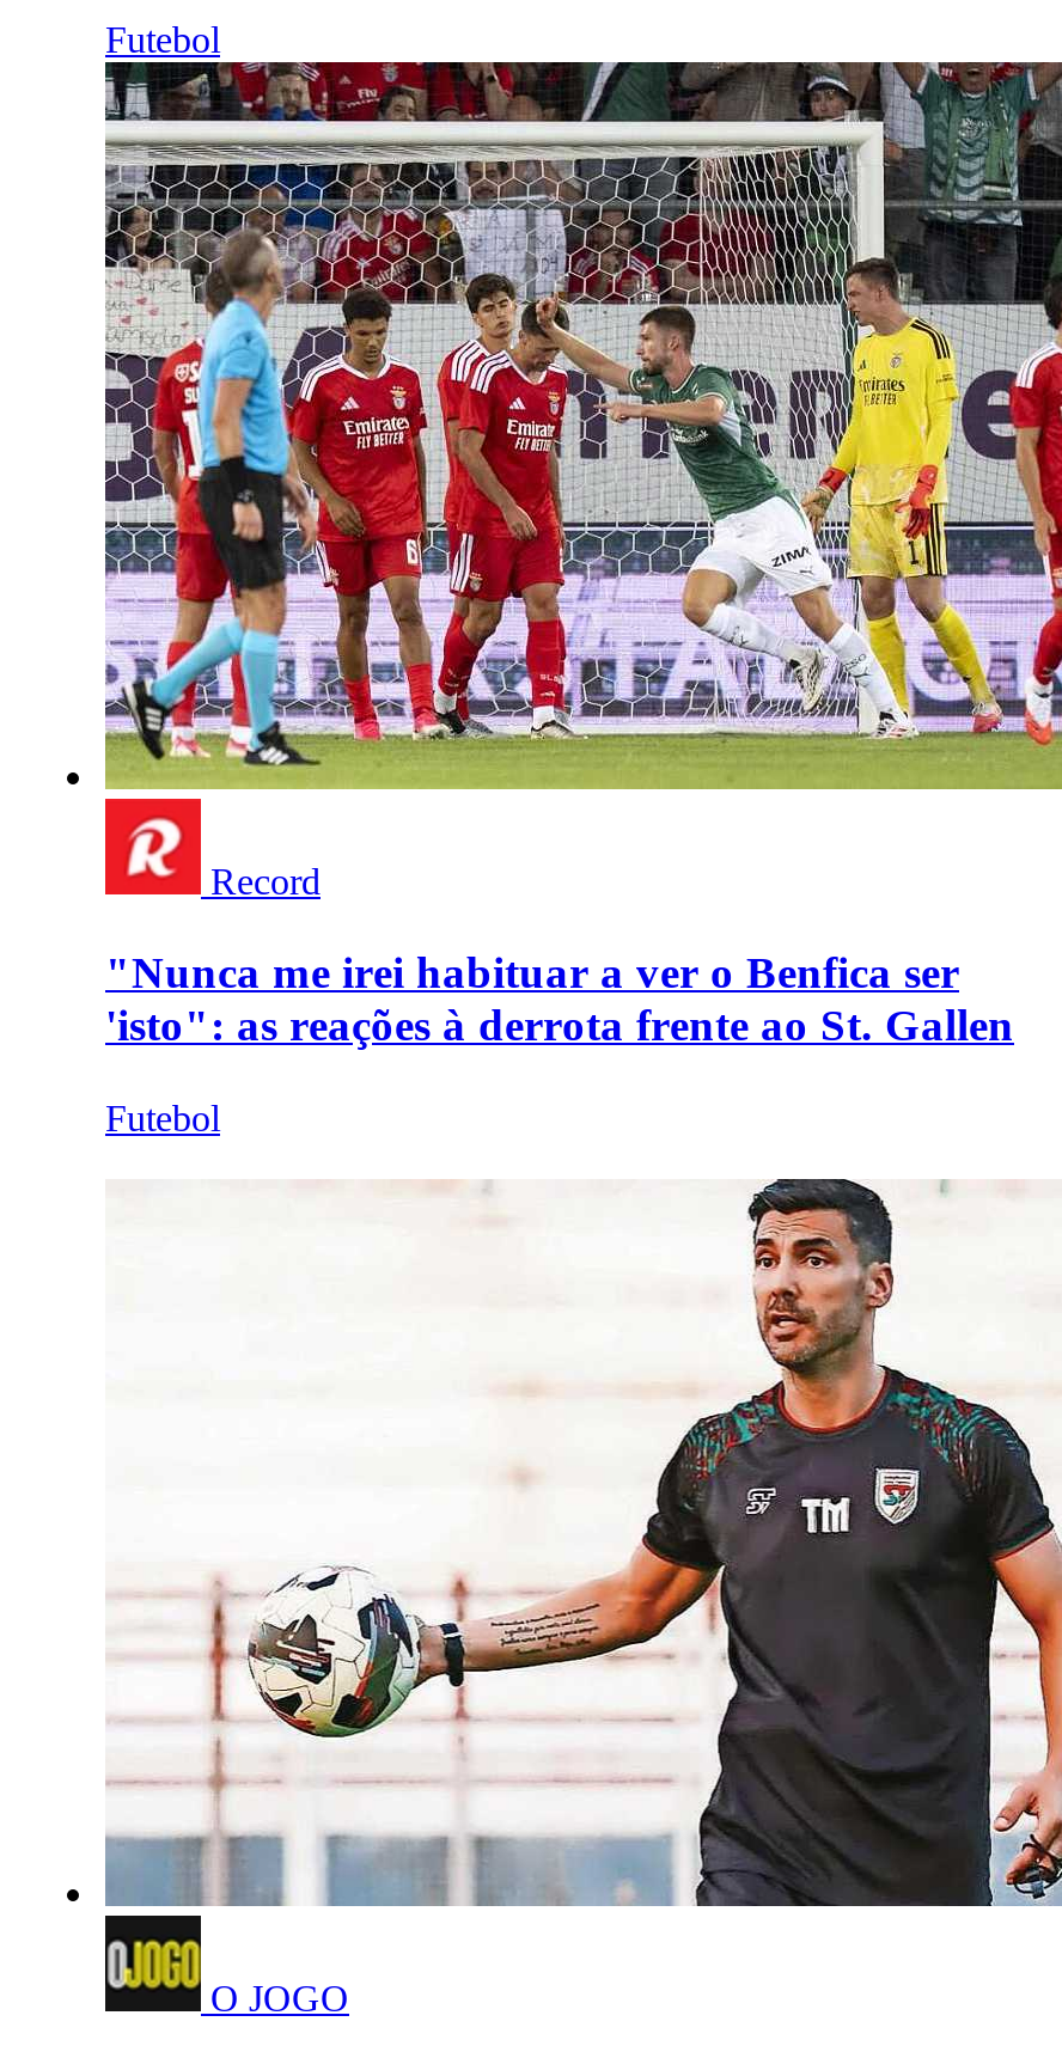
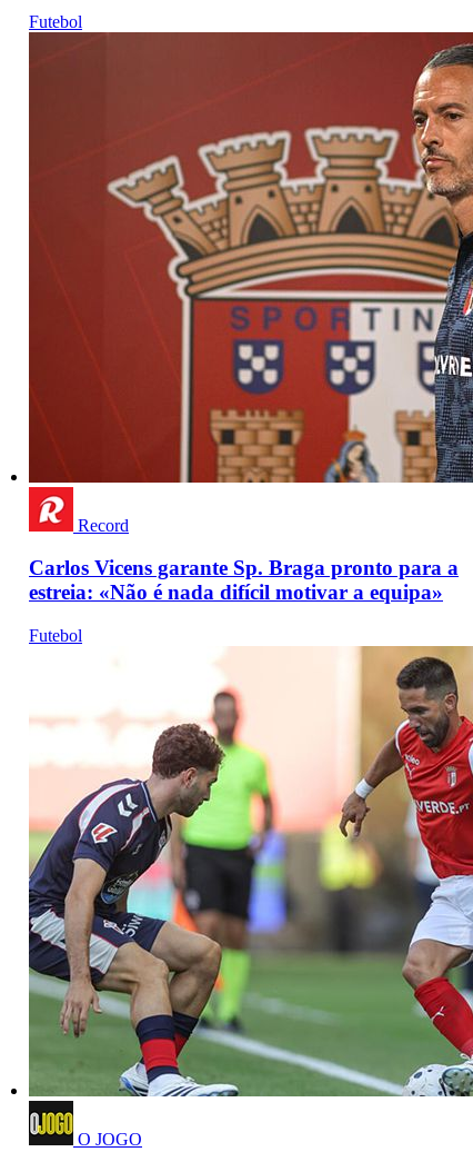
- [image]
+ [image]

- "Nunca me irei habituar a ver o Benfica ser
- 'isto": as reações à derrota frente ao St. Gallen
+ Carlos Vicens garante Sp. Braga pronto para a
+ estreia: «Não é nada difícil motivar a equipa»

- [image]
+ [image]
